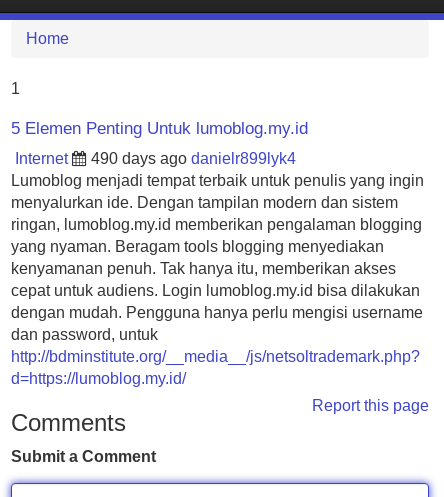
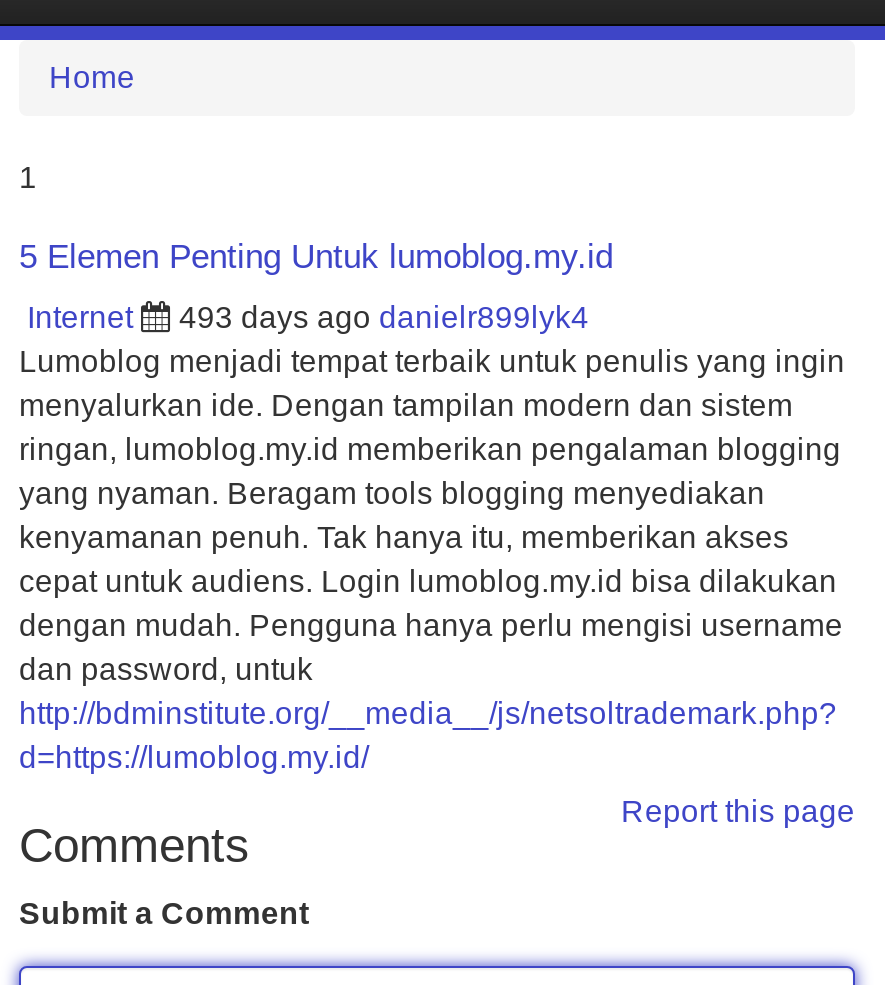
- 490 days ago danielr899lyk4
+ 493 days ago danielr899lyk4
